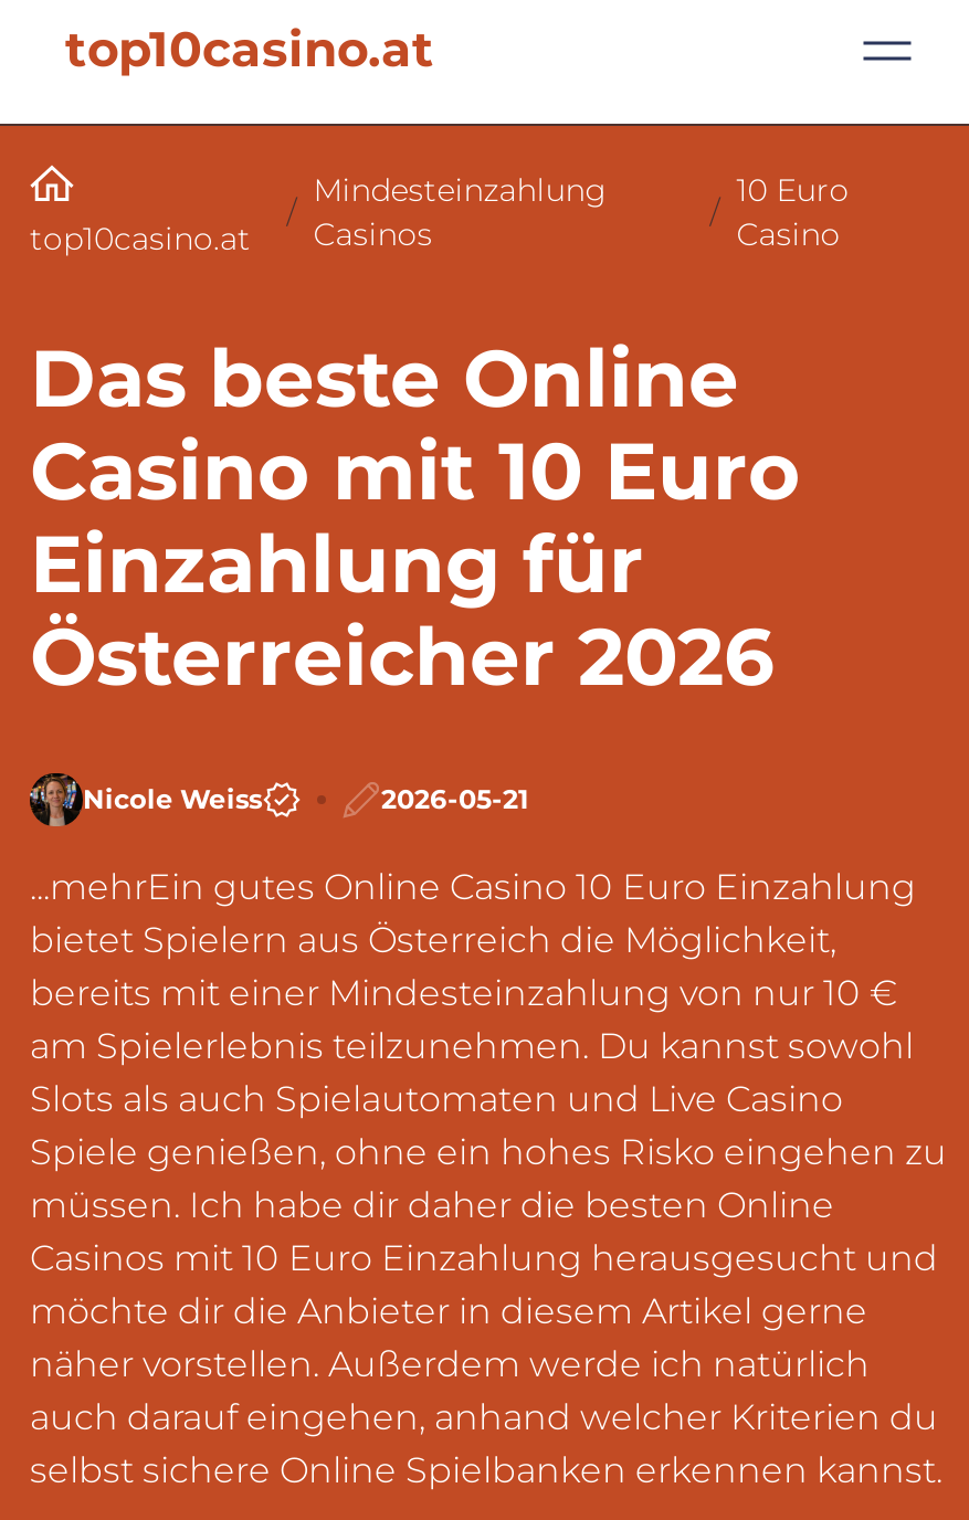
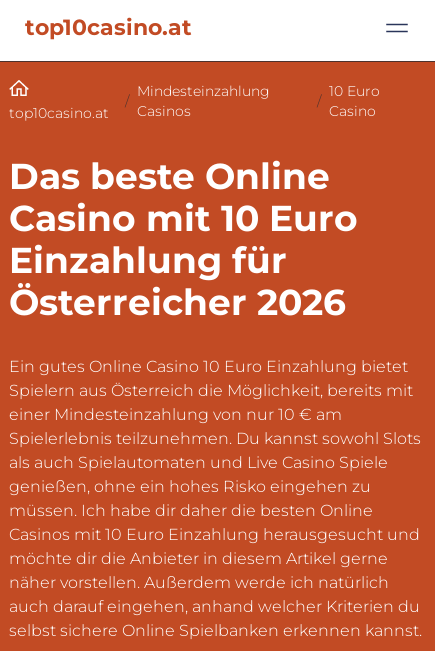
- Nicole Weiss
- 2026-05-21
- ...mehrEin gutes Online Casino 10 Euro Einzahlung
- bietet Spielern aus Österreich die Möglichkeit,
- bereits mit einer Mindesteinzahlung von nur 10 €
- am Spielerlebnis teilzunehmen. Du kannst sowohl
- Slots als auch Spielautomaten und Live Casino
- Spiele genießen, ohne ein hohes Risko eingehen zu
+ Ein gutes Online Casino 10 Euro Einzahlung bietet
+ Spielern aus Österreich die Möglichkeit, bereits mit
+ einer Mindesteinzahlung von nur 10 € am
+ Spielerlebnis teilzunehmen. Du kannst sowohl Slots
+ als auch Spielautomaten und Live Casino Spiele
+ genießen, ohne ein hohes Risko eingehen zu
